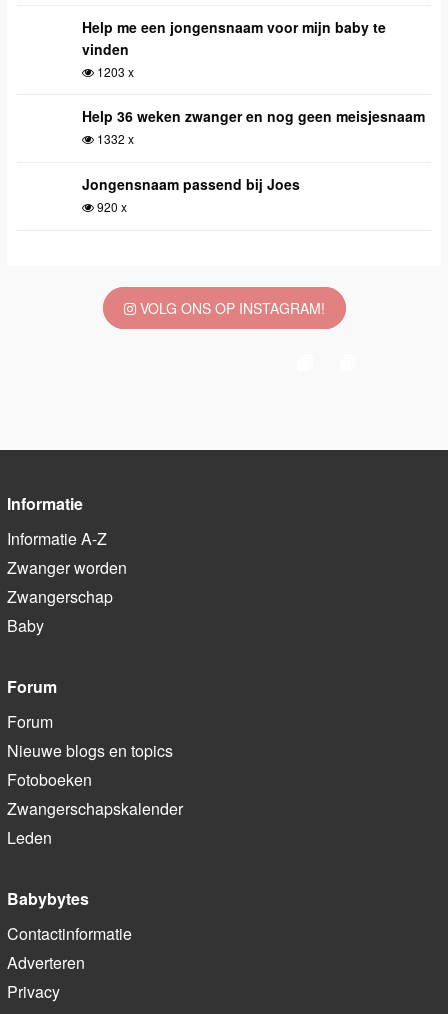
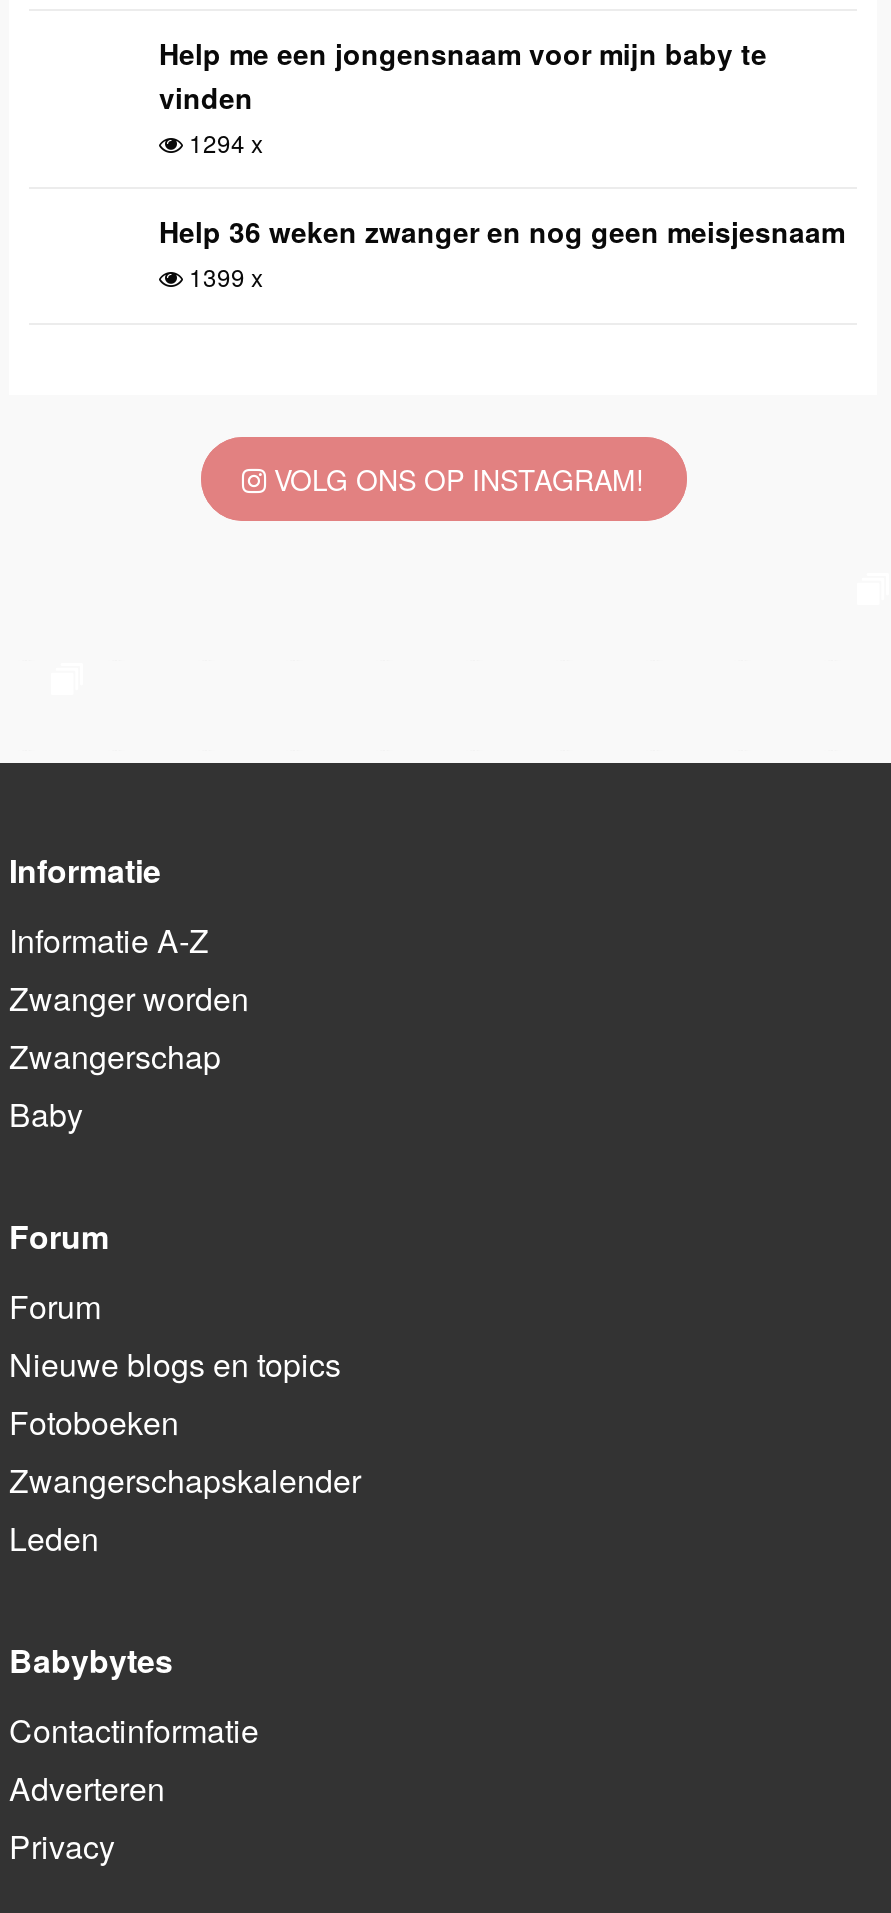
- 1203 x
+ 1294 x

- 1332 x
- Jongensnaam passend bij Joes
- 920 x
+ 1399 x
